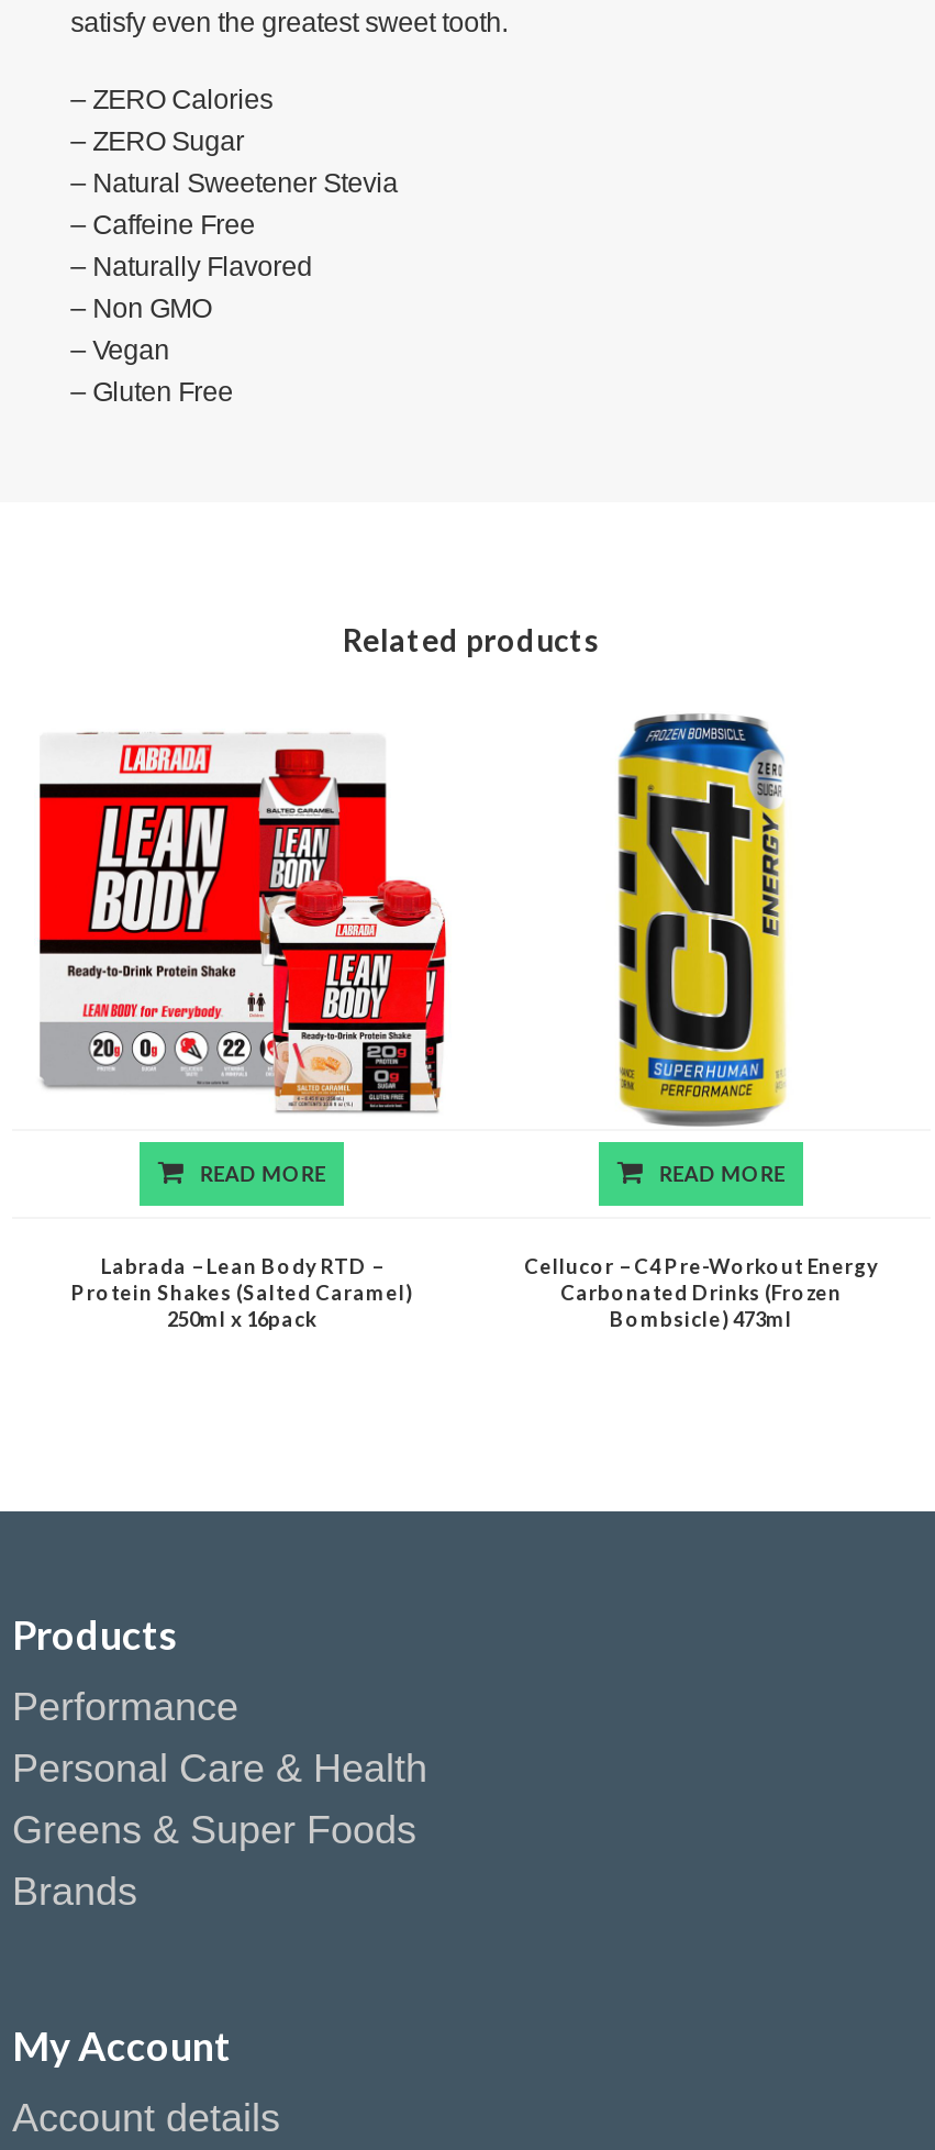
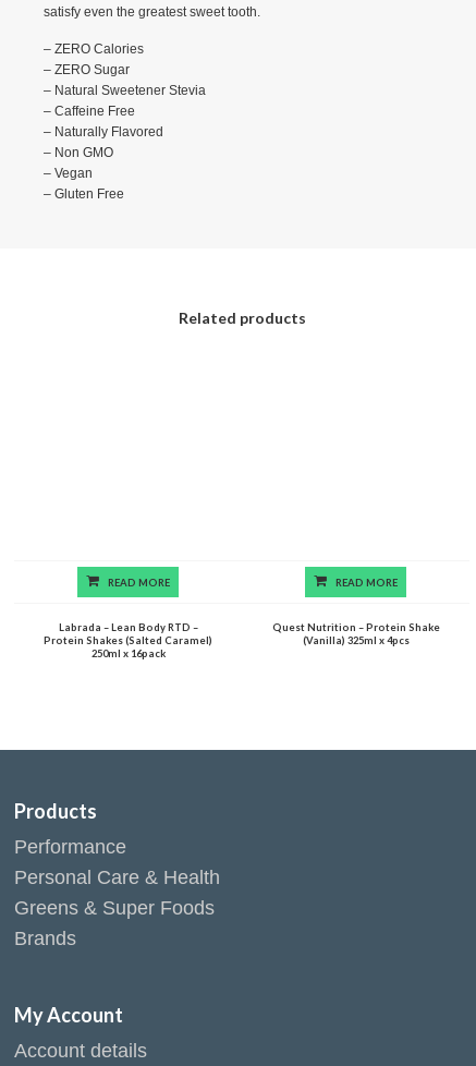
- [image]

- [image]

- Cellucor – C4 Pre-Workout Energy
- Carbonated Drinks (Frozen
- Bombsicle) 473ml
+ Quest Nutrition – Protein Shake
+ (Vanilla) 325ml x 4pcs
